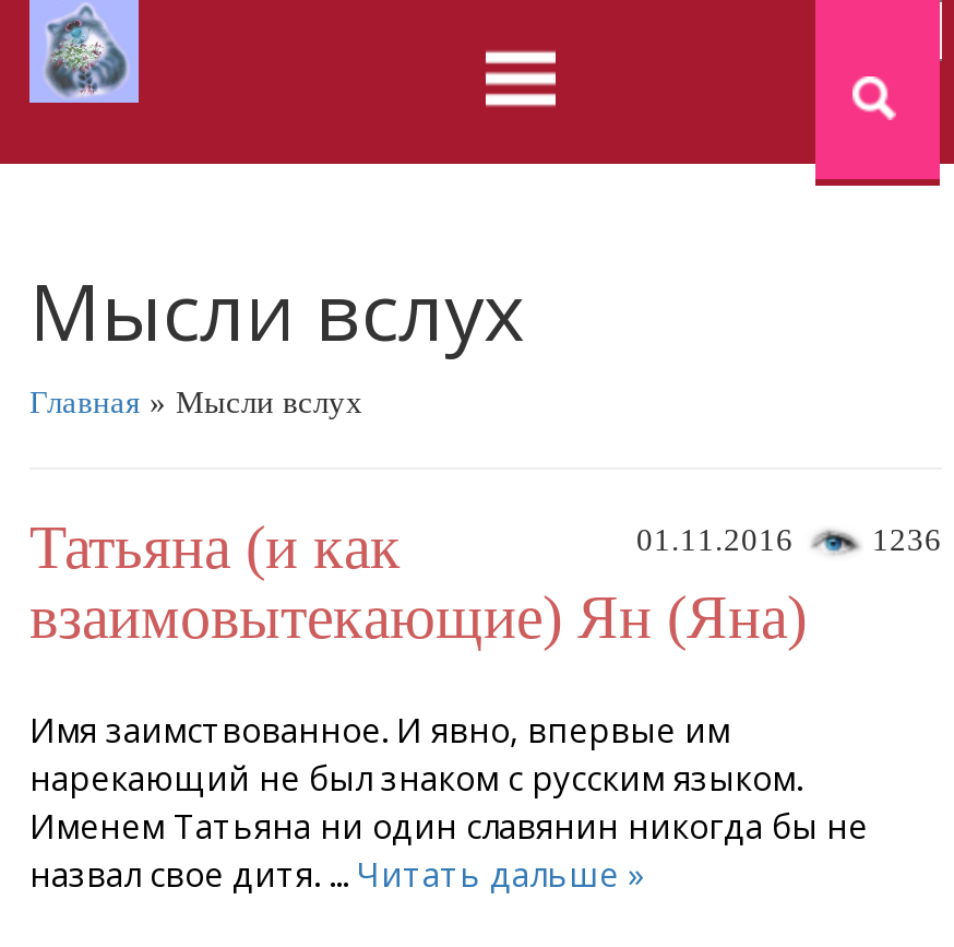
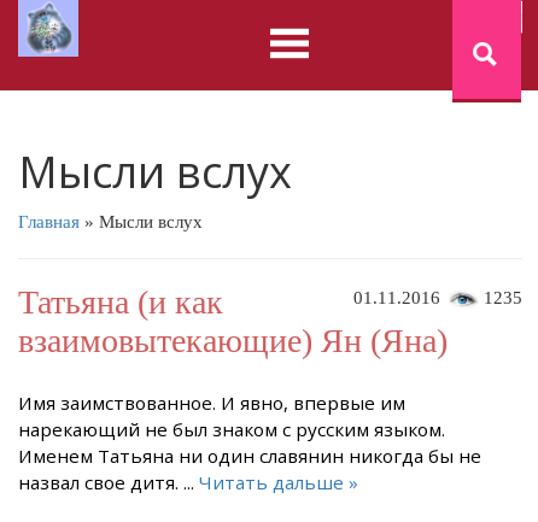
- 01.11.2016 1236
+ 01.11.2016 1235
